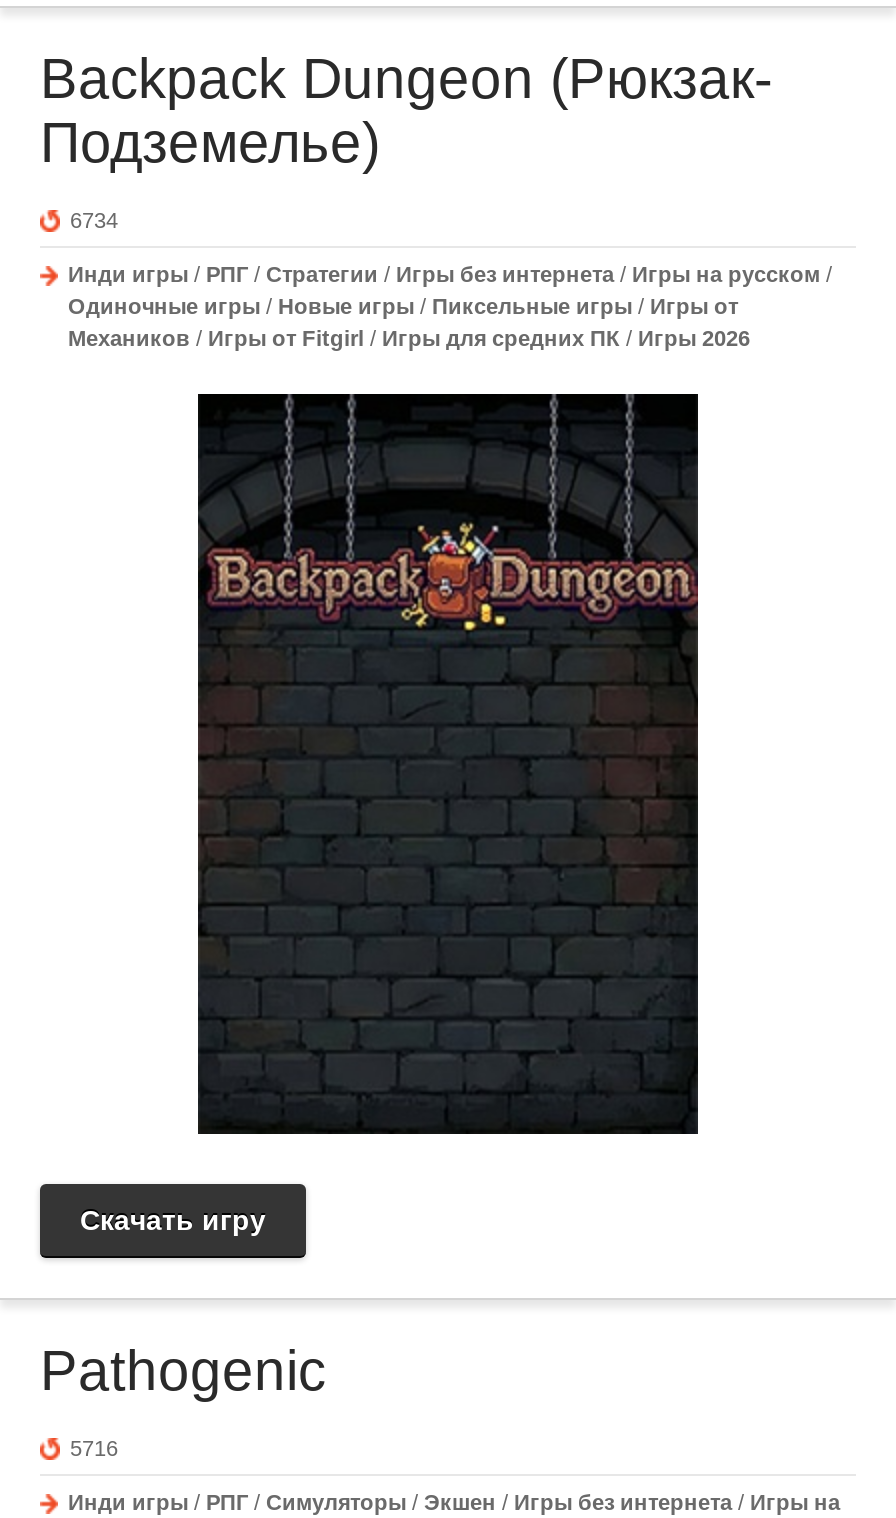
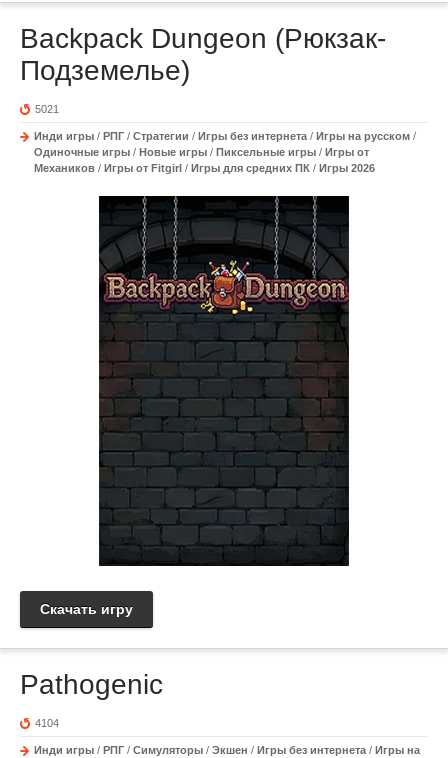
- 6734
+ 5021

- 5716
+ 4104
